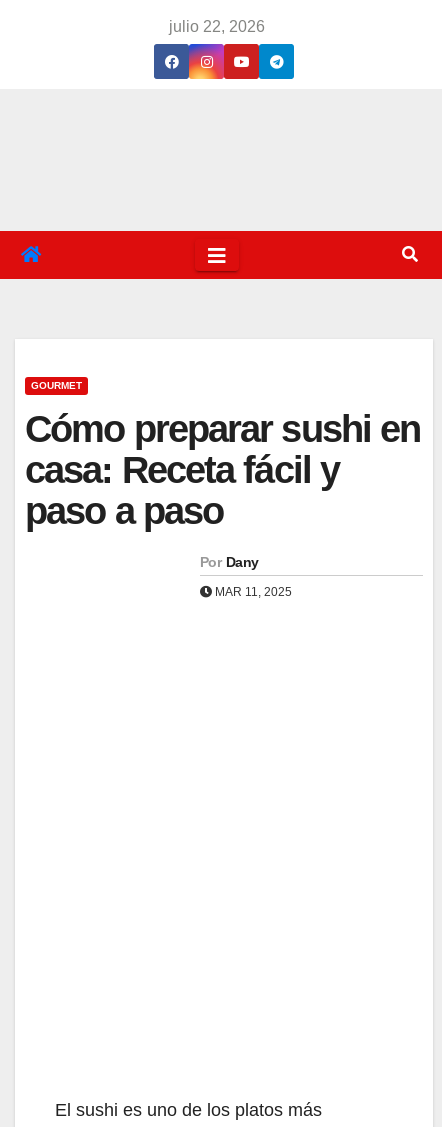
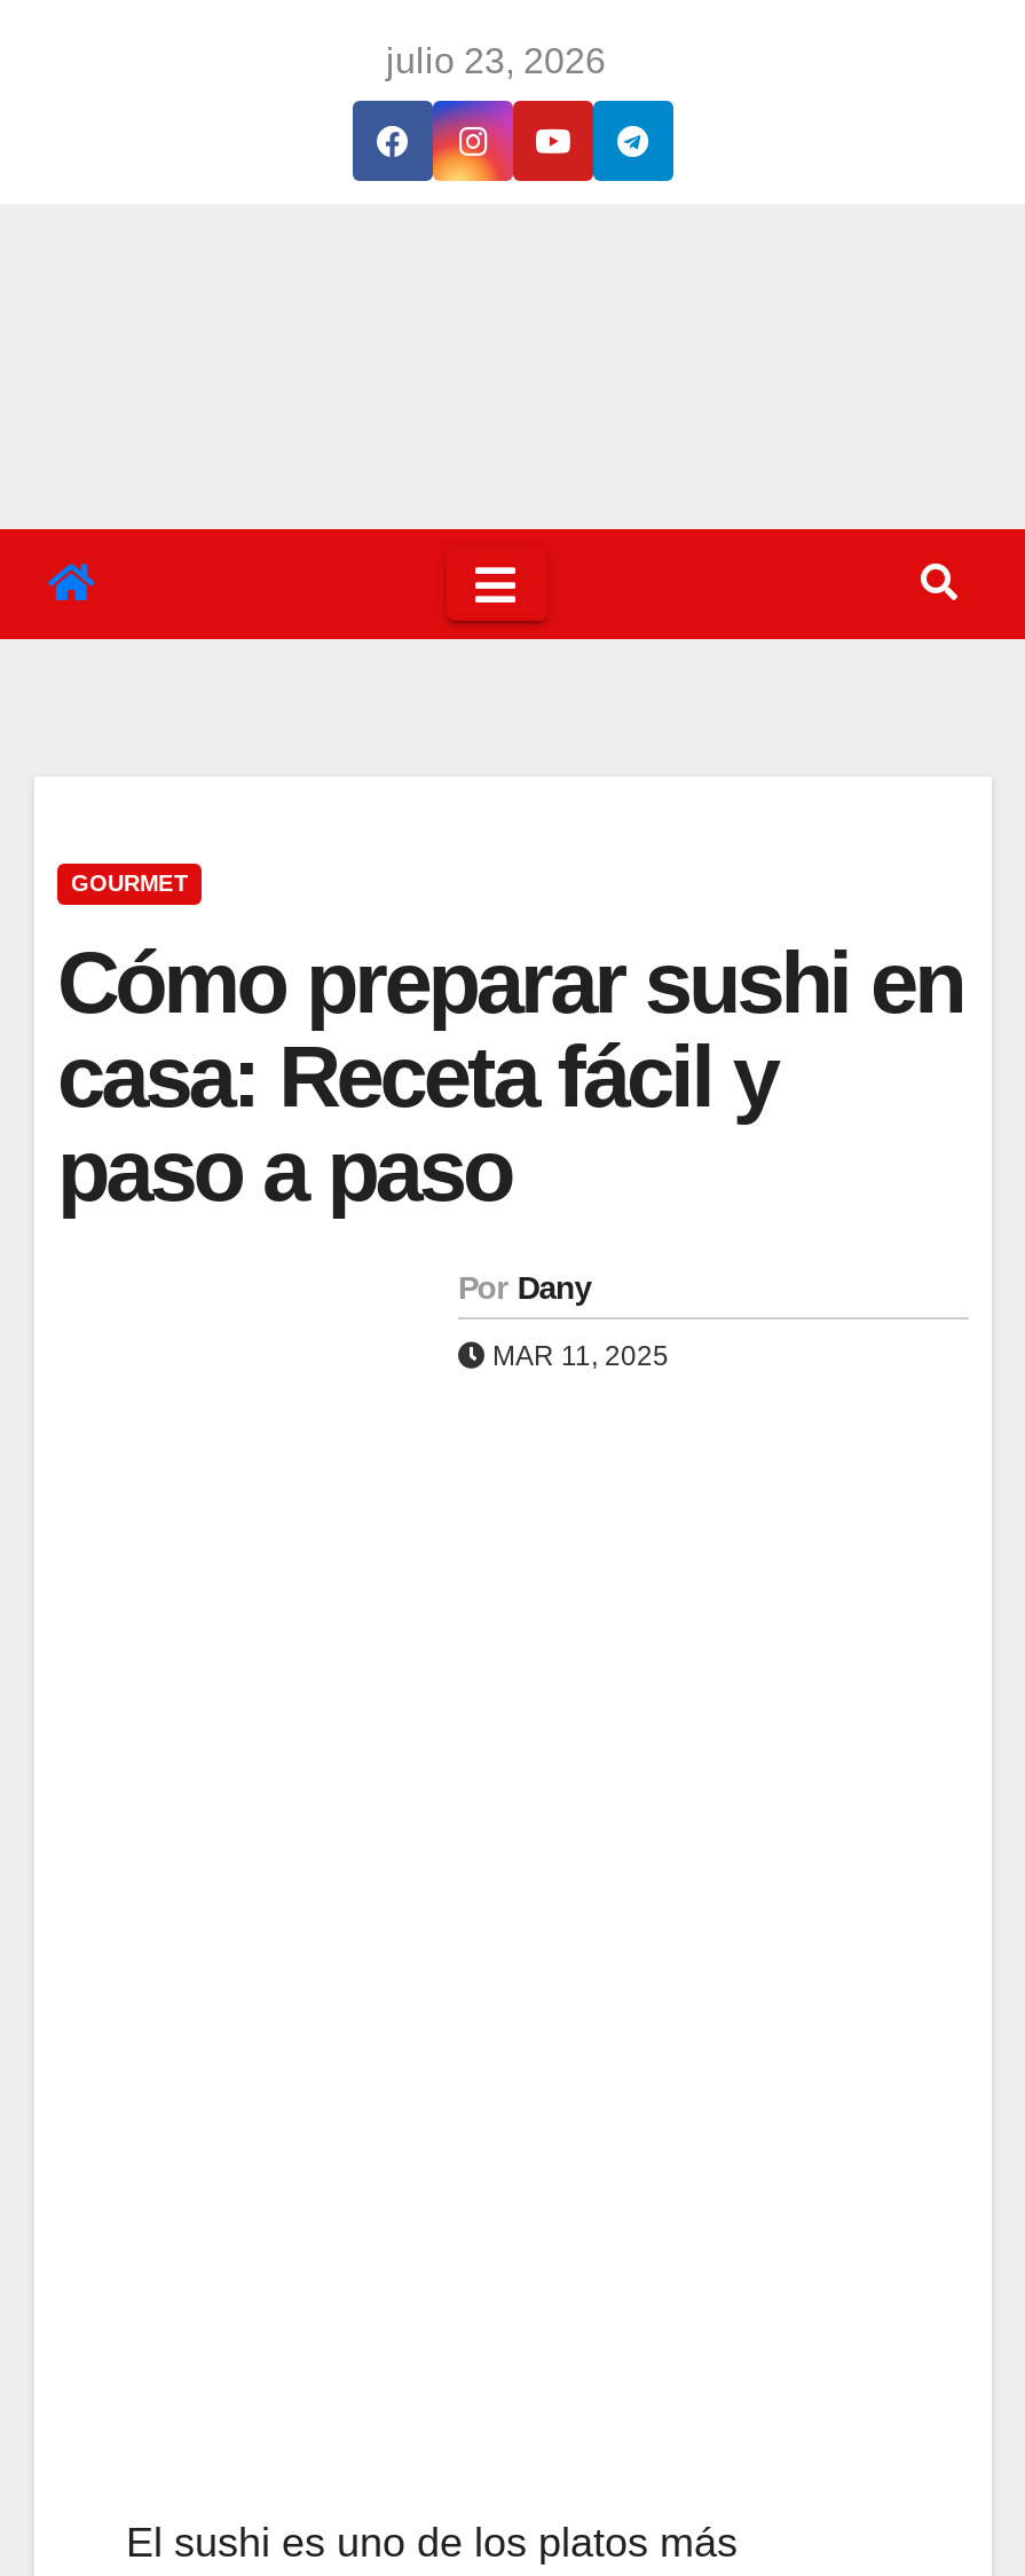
- julio 22, 2026
+ julio 23, 2026
